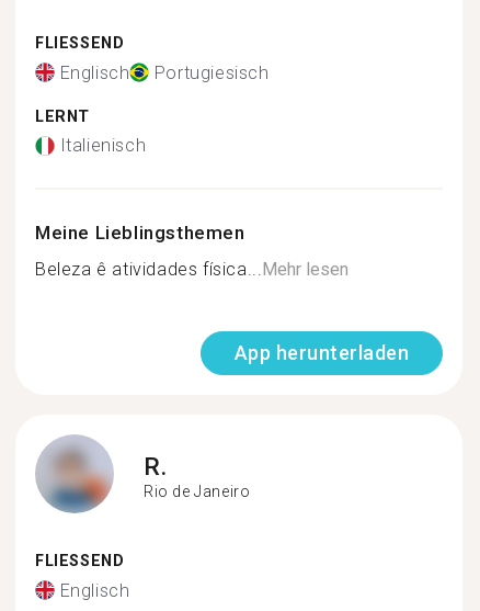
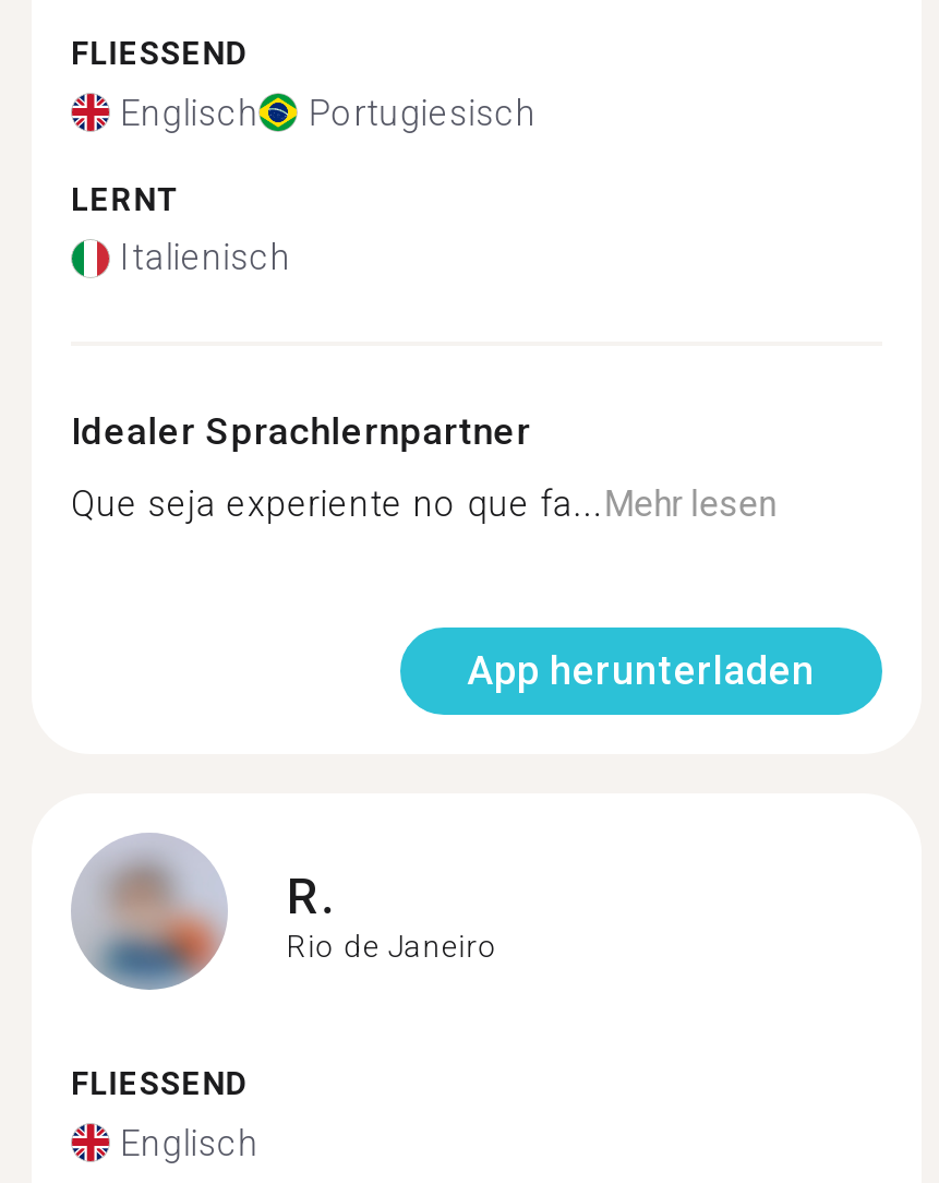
- Meine Lieblingsthemen
+ Idealer Sprachlernpartner

- Beleza ê atividades física... Mehr lesen
+ Que seja experiente no que fa... Mehr lesen
